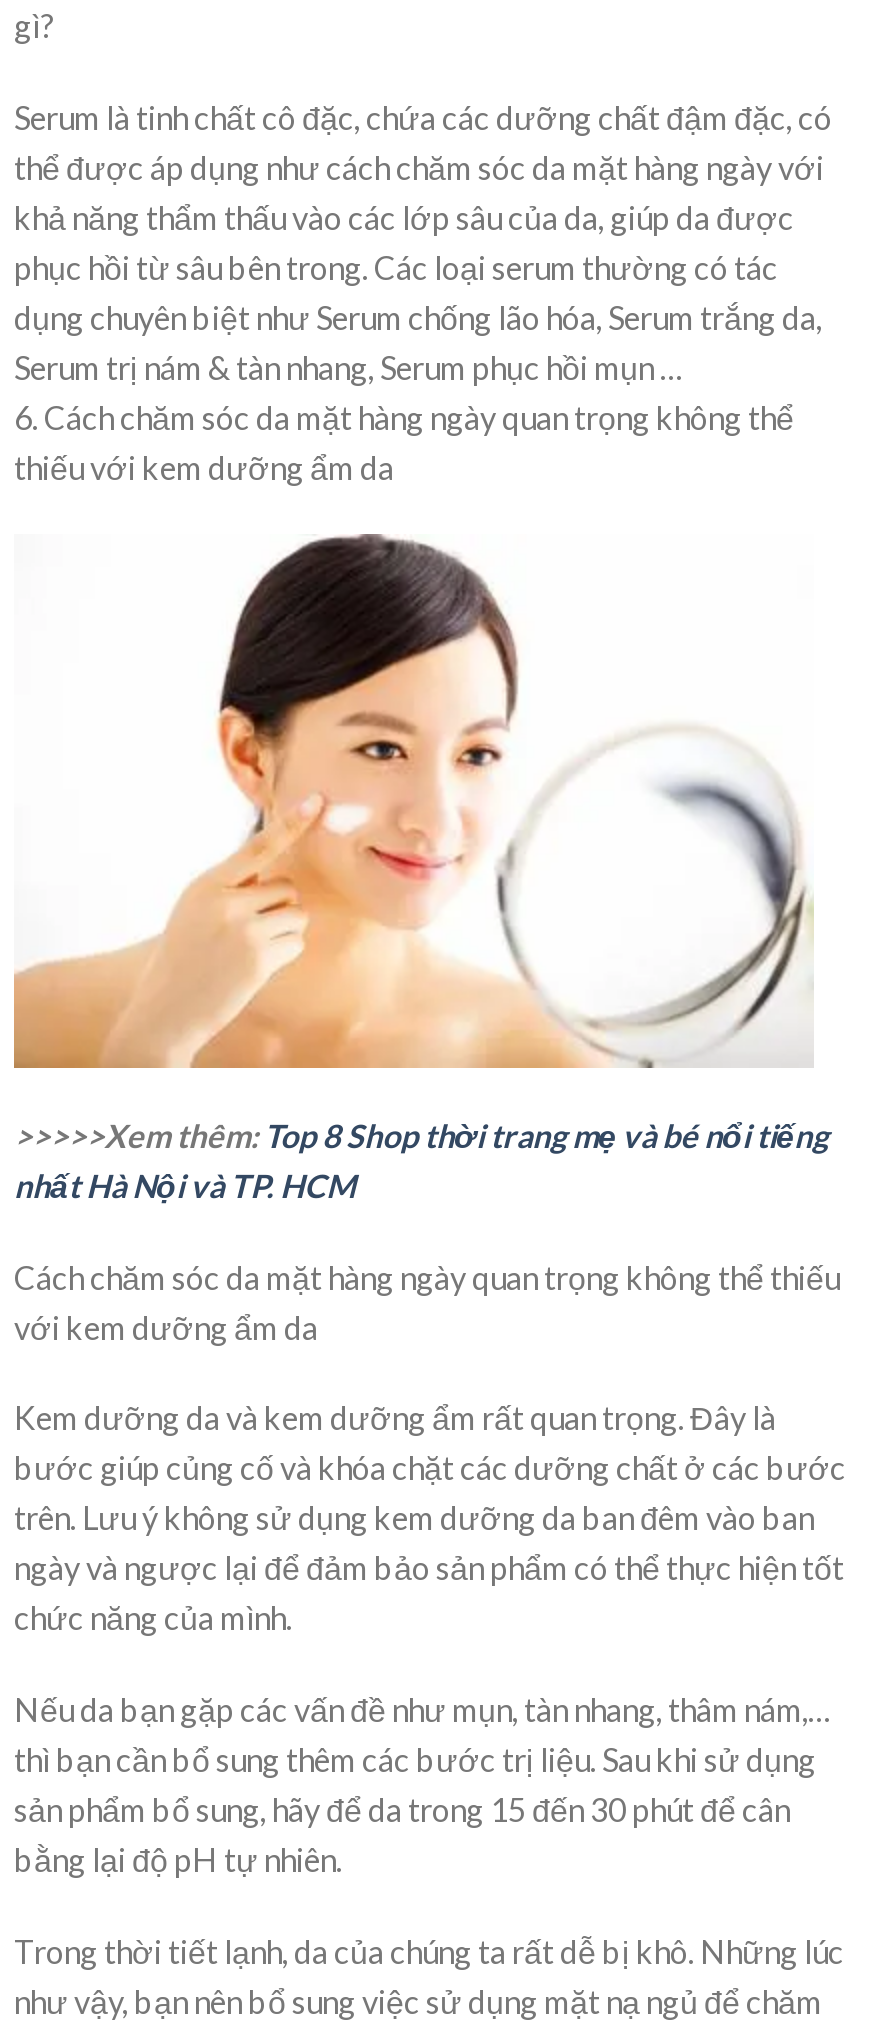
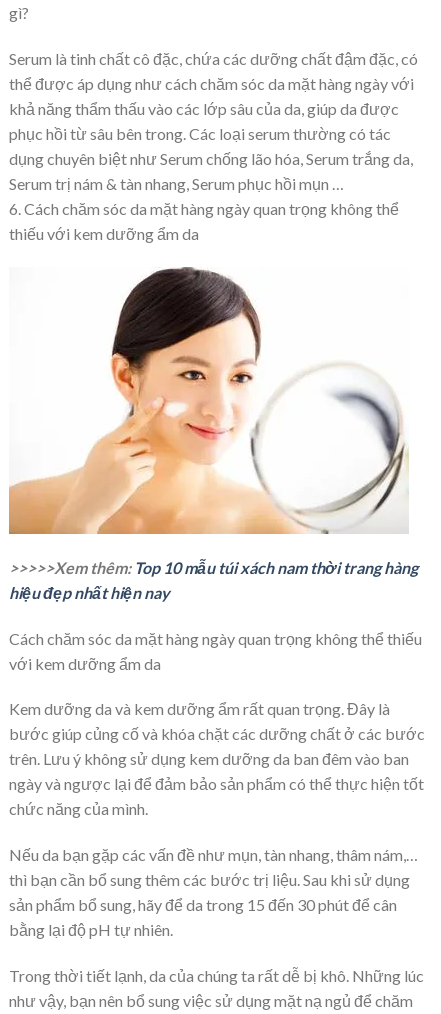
- >>>>>Xem thêm: Top 8 Shop thời trang mẹ và bé nổi tiếng
- nhất Hà Nội và TP. HCM
+ >>>>>Xem thêm: Top 10 mẫu túi xách nam thời trang hàng
+ hiệu đẹp nhất hiện nay
